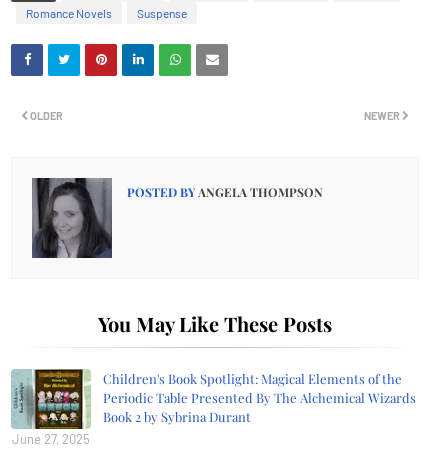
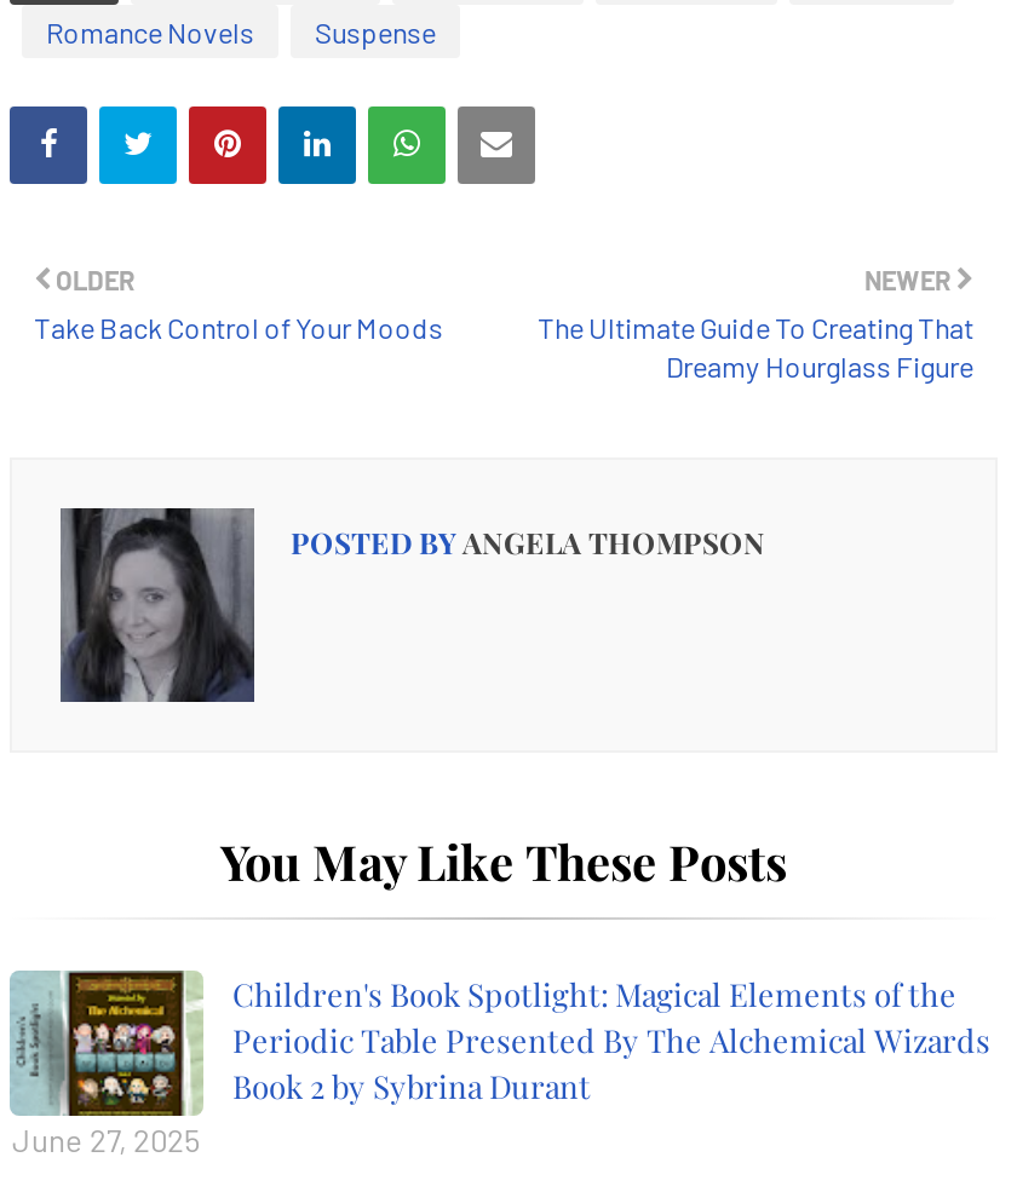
+ Take Back Control of Your Moods

+ The Ultimate Guide To Creating That
+ Dreamy Hourglass Figure
